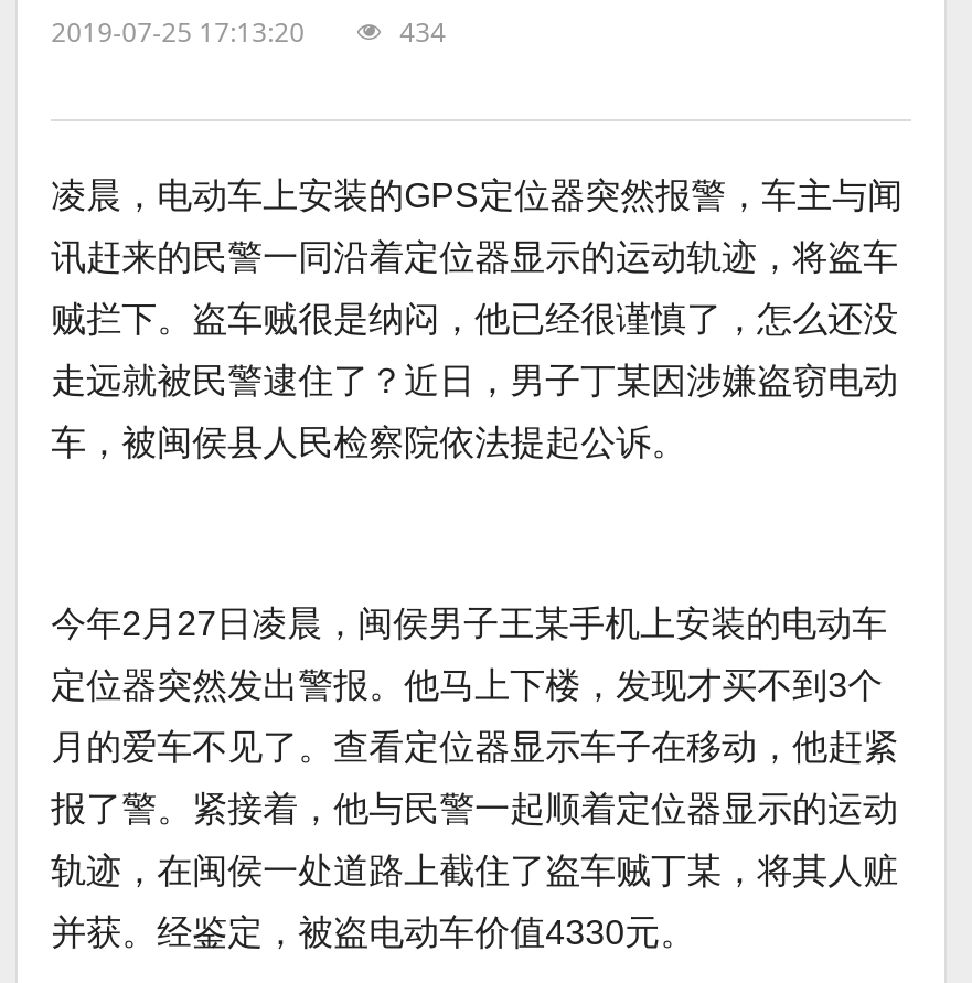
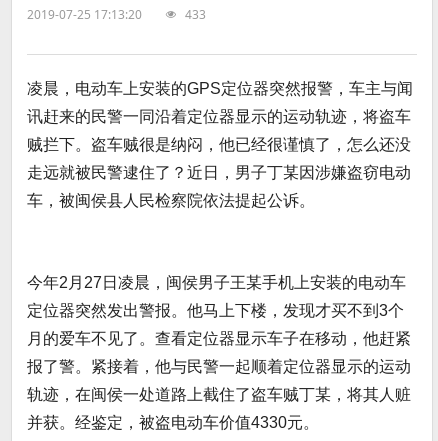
- 434
+ 433
